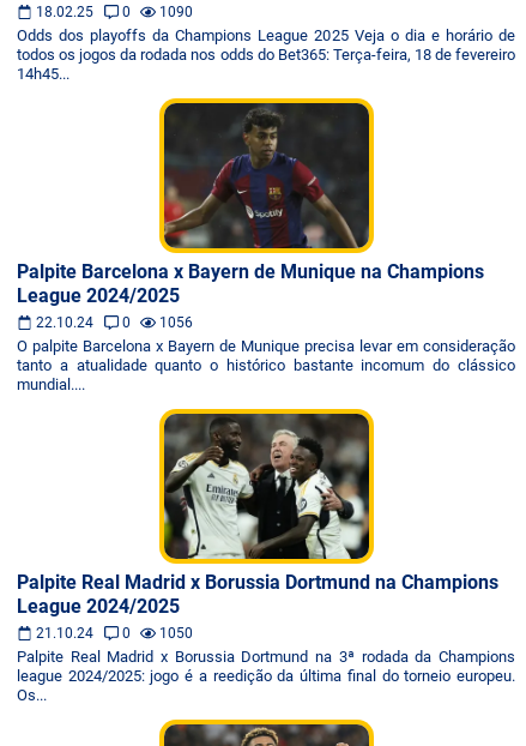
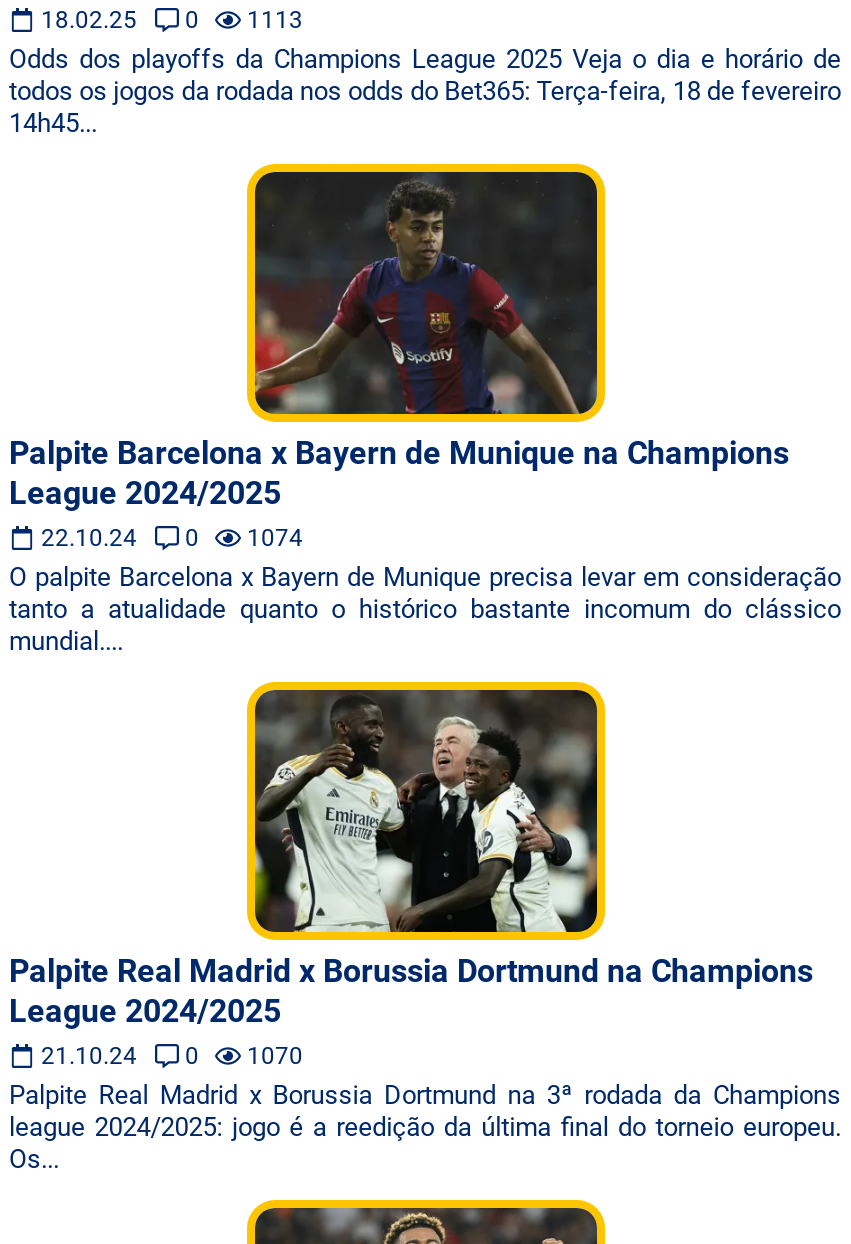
- 18.02.25 0 1090
+ 18.02.25 0 1113

- 22.10.24 0 1056
+ 22.10.24 0 1074

- 21.10.24 0 1050
+ 21.10.24 0 1070
